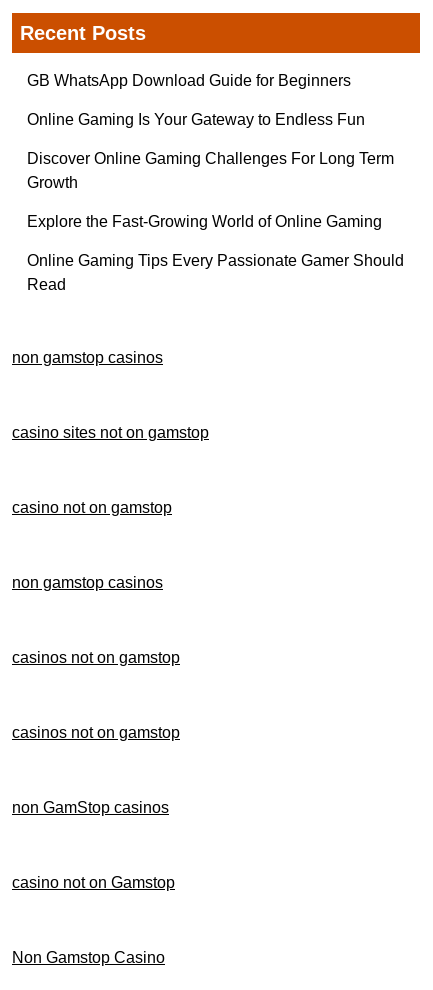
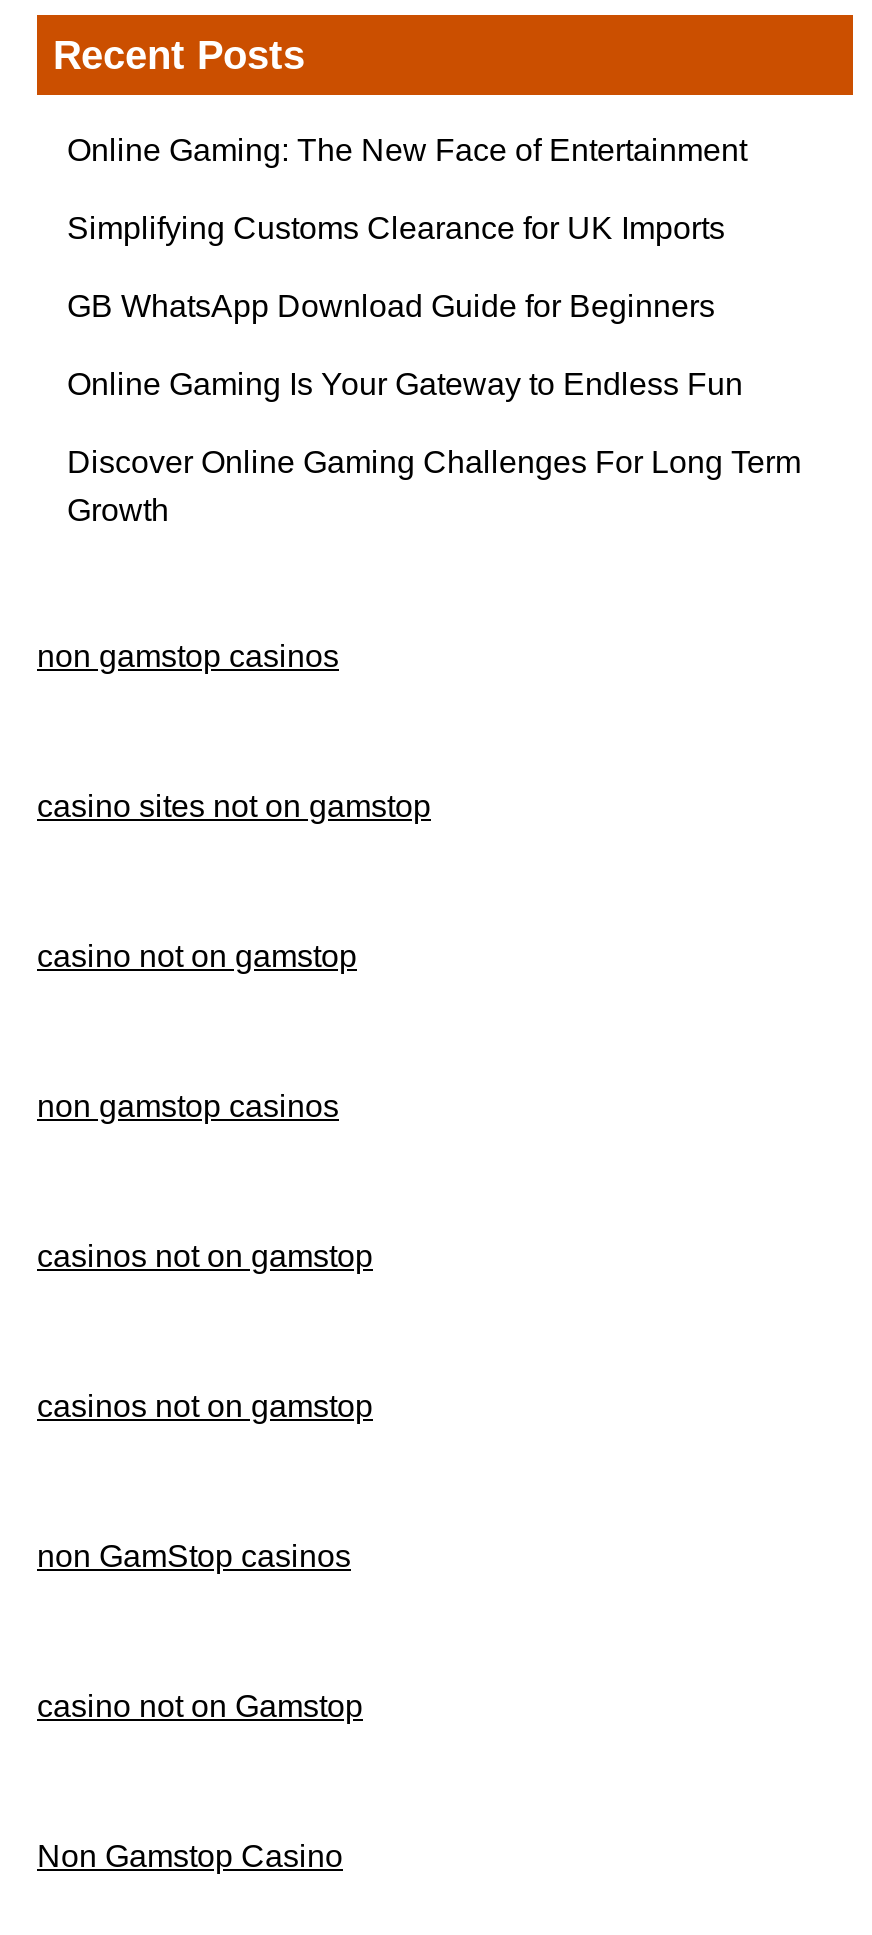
+ Online Gaming: The New Face of Entertainment
+ Simplifying Customs Clearance for UK Imports

moved down: GB WhatsApp Download Guide for Beginners | Online Gaming Is Your Gateway to Endless Fun | Discover Online Gaming Challenges For Long Term | Growth

- Explore the Fast-Growing World of Online Gaming
- Online Gaming Tips Every Passionate Gamer Should
- Read
